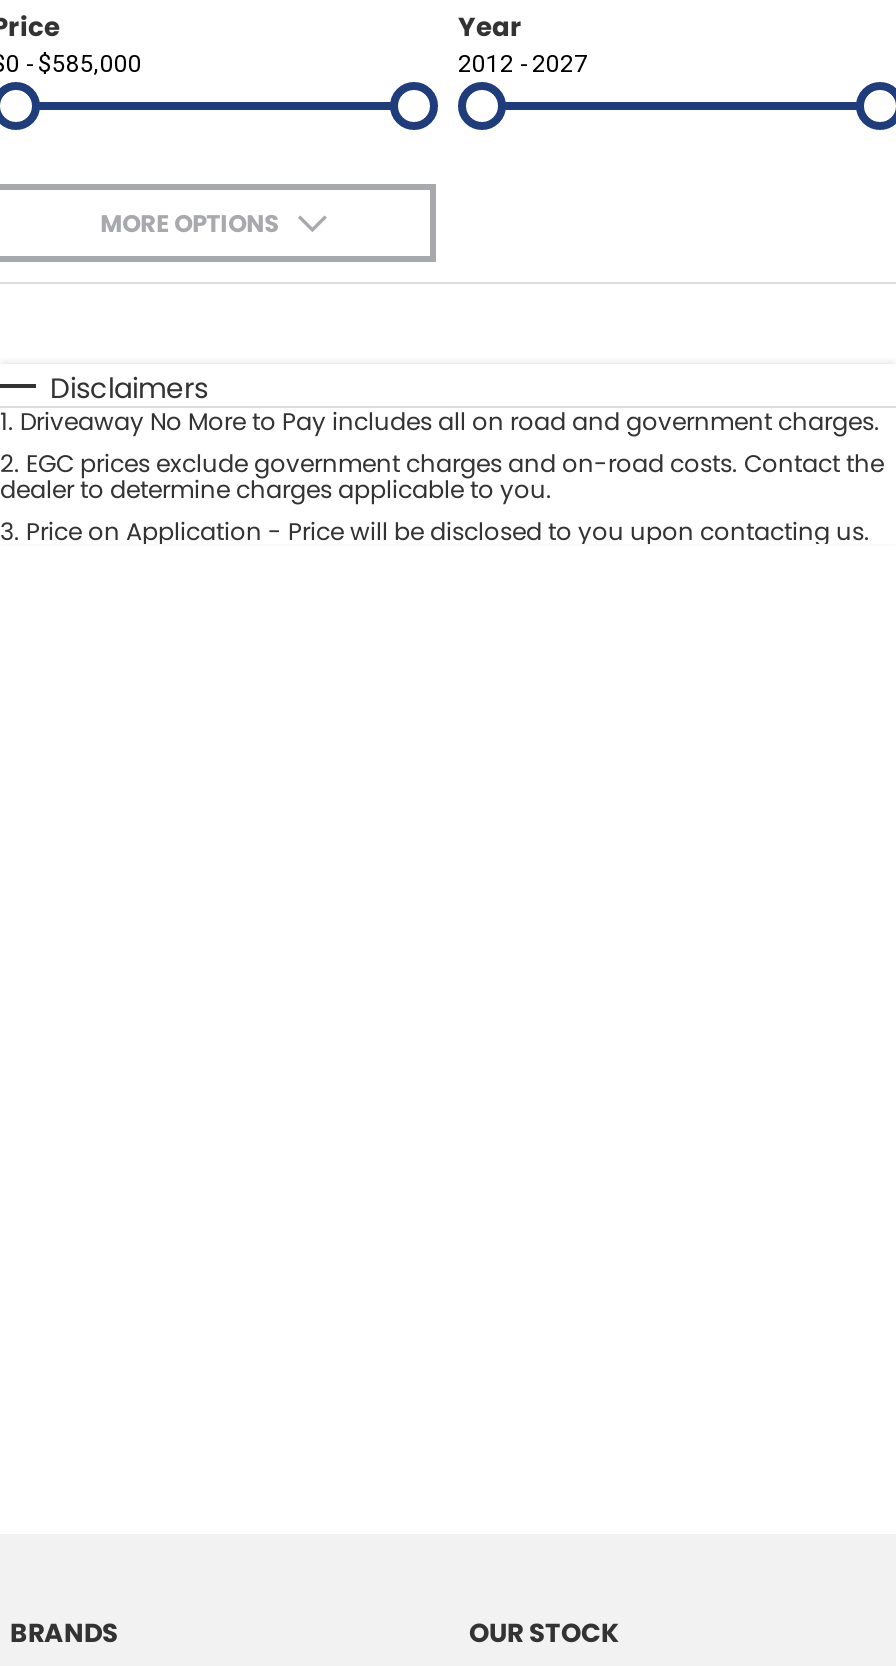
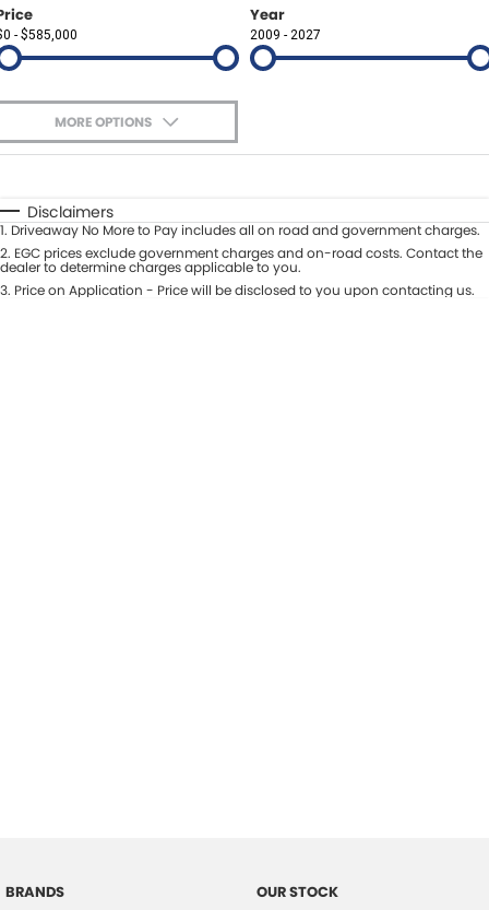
- 2012 - 2027
+ 2009 - 2027
